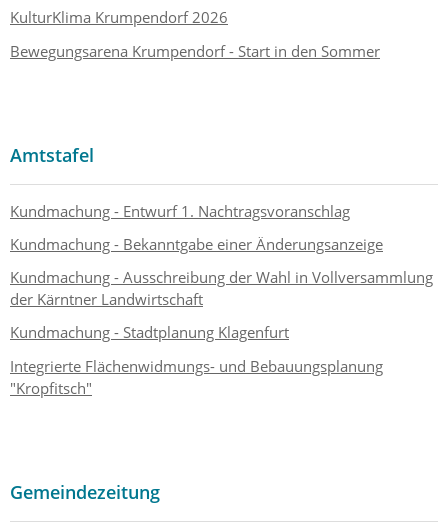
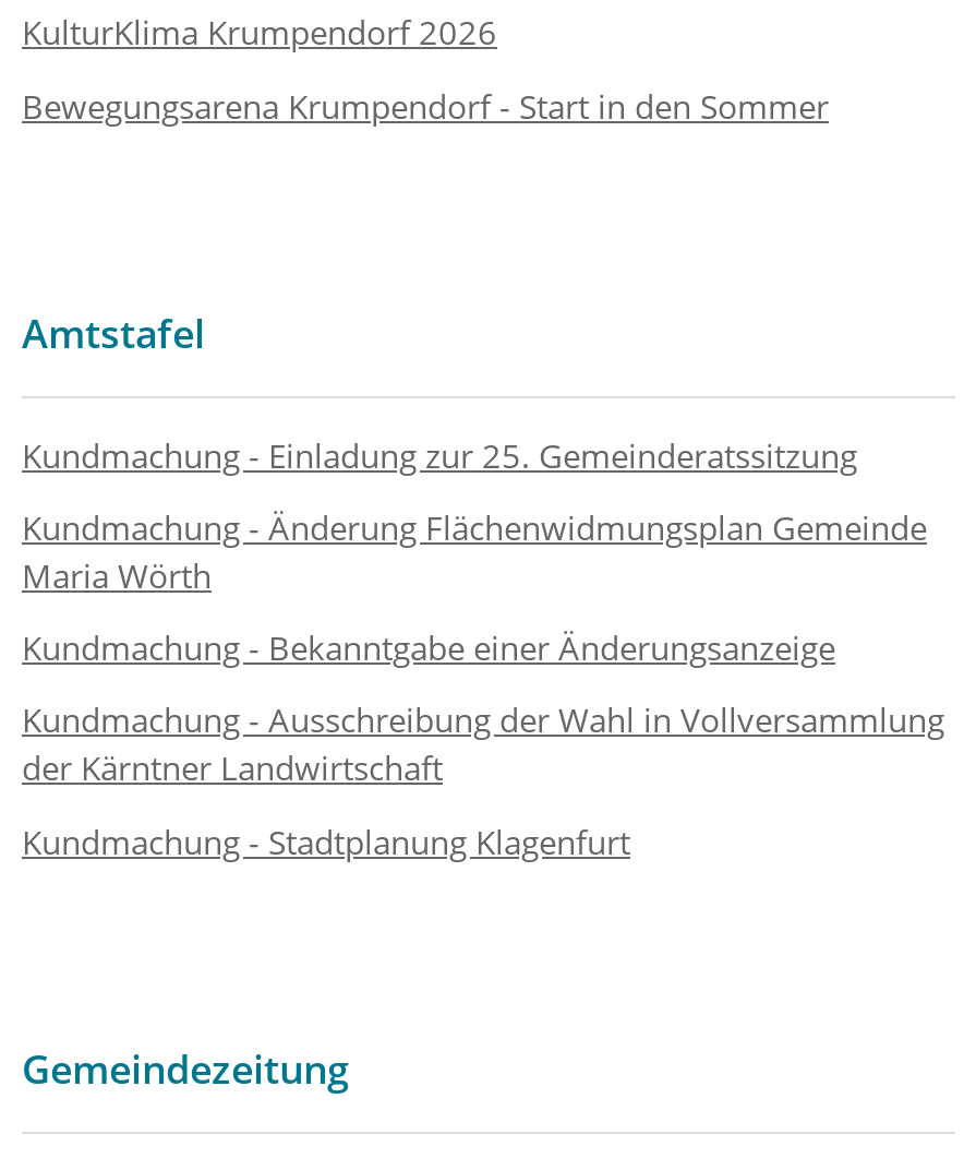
- Kundmachung - Entwurf 1. Nachtragsvoranschlag
+ Kundmachung - Einladung zur 25. Gemeinderatssitzung
+ Kundmachung - Änderung Flächenwidmungsplan Gemeinde
+ Maria Wörth

moved down: Kundmachung - Bekanntgabe einer Änderungsanzeige | Kundmachung - Ausschreibung der Wahl in Vollversammlung | der Kärntner Landwirtschaft | Kundmachung - Stadtplanung Klagenfurt

- Integrierte Flächenwidmungs- und Bebauungsplanung
- "Kropfitsch"
